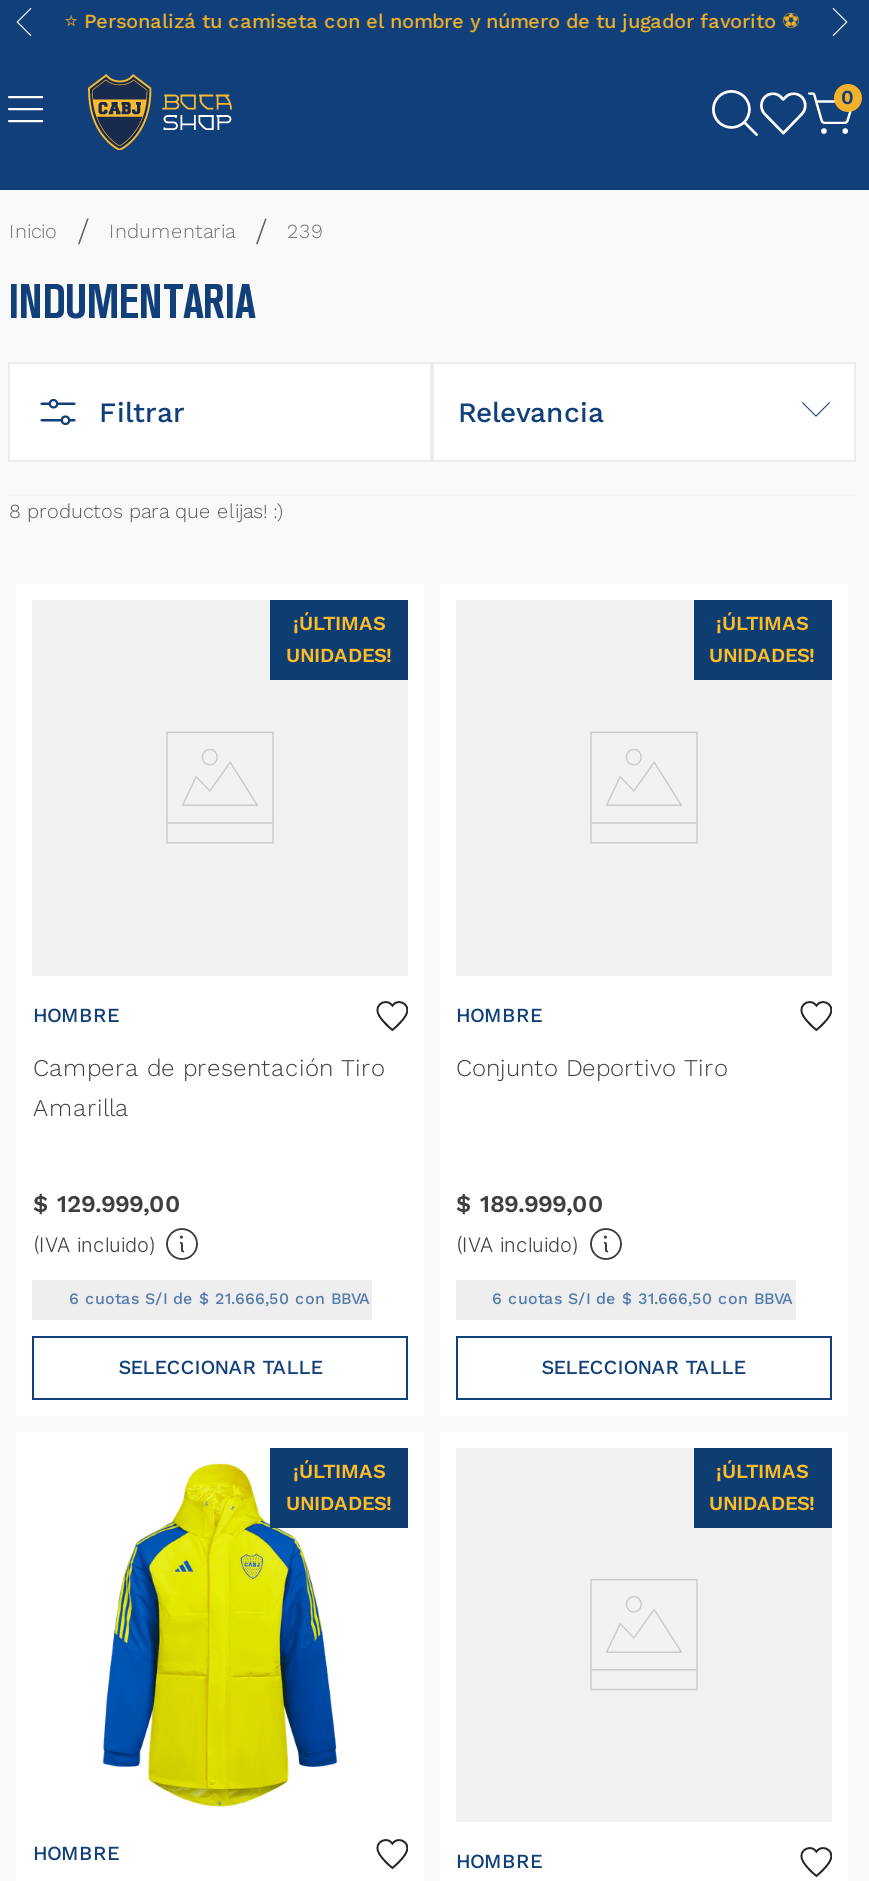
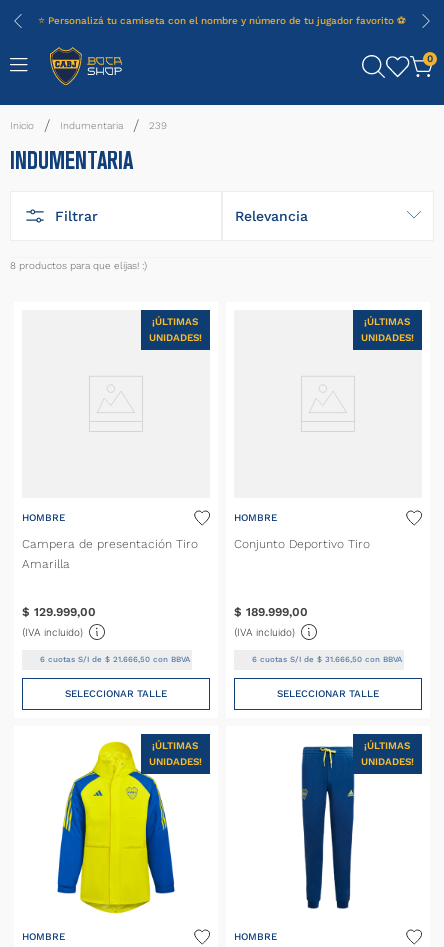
+ [image]
